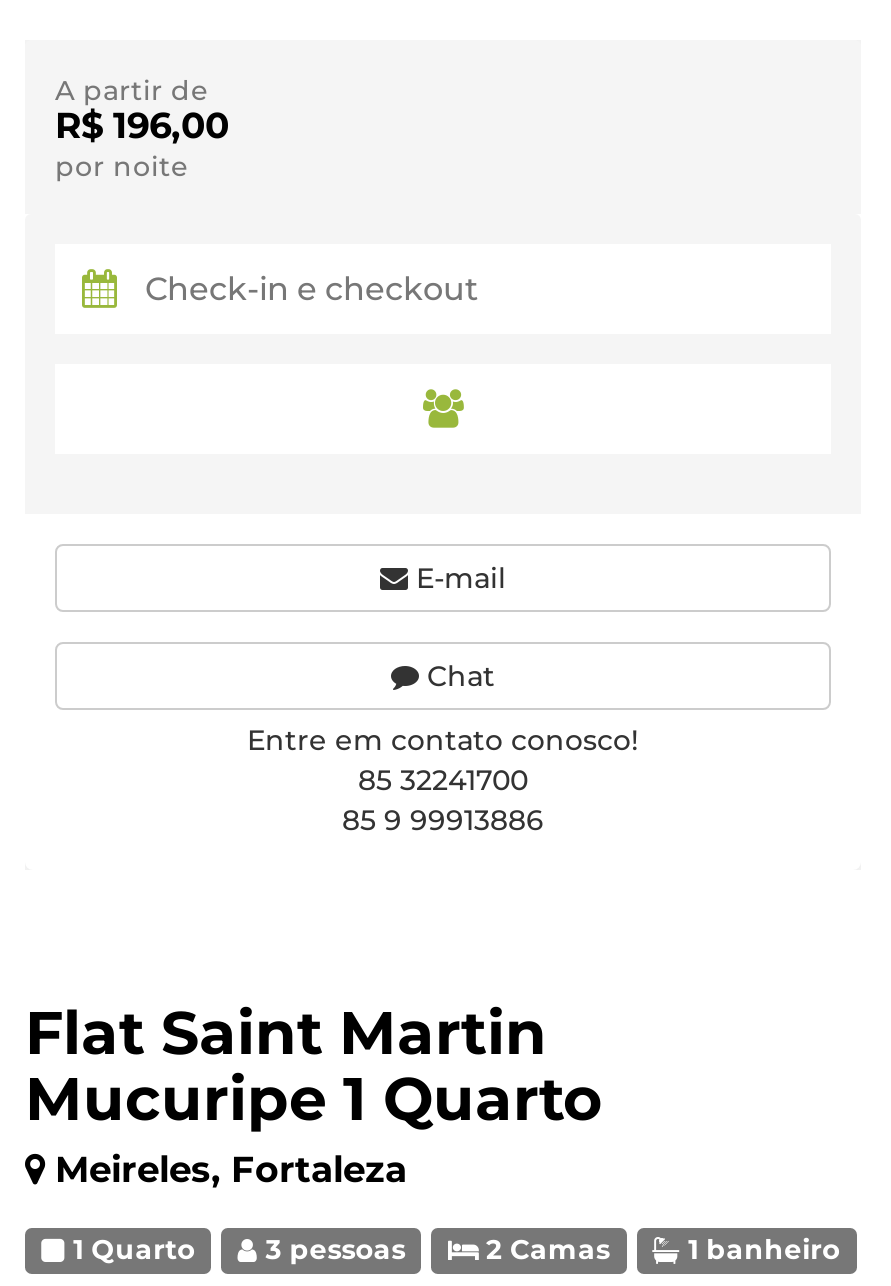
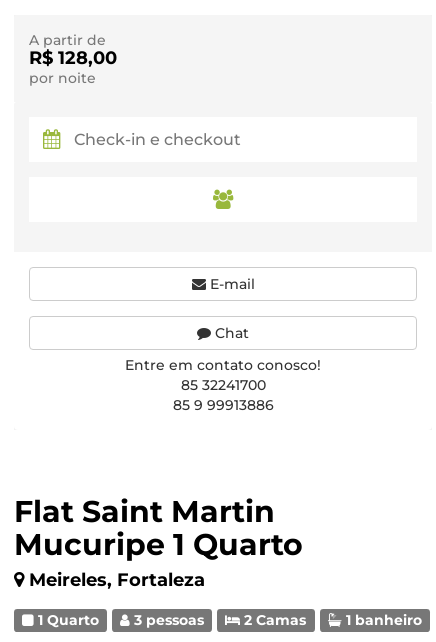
- R$ 196,00
+ R$ 128,00
